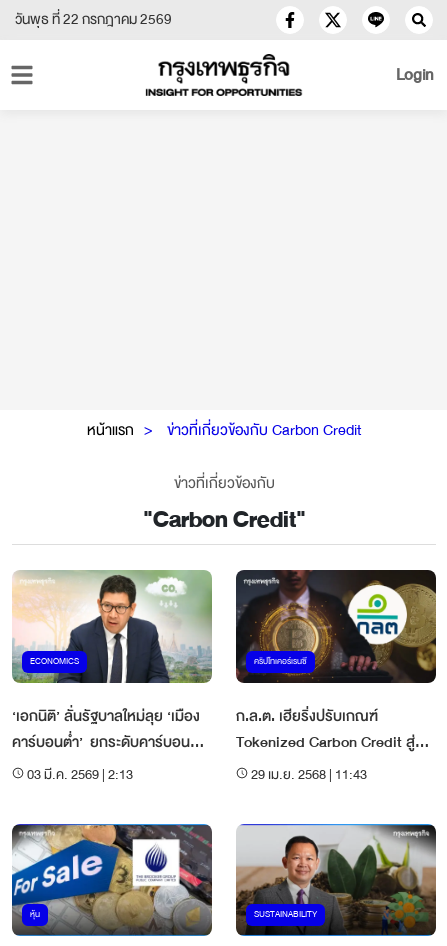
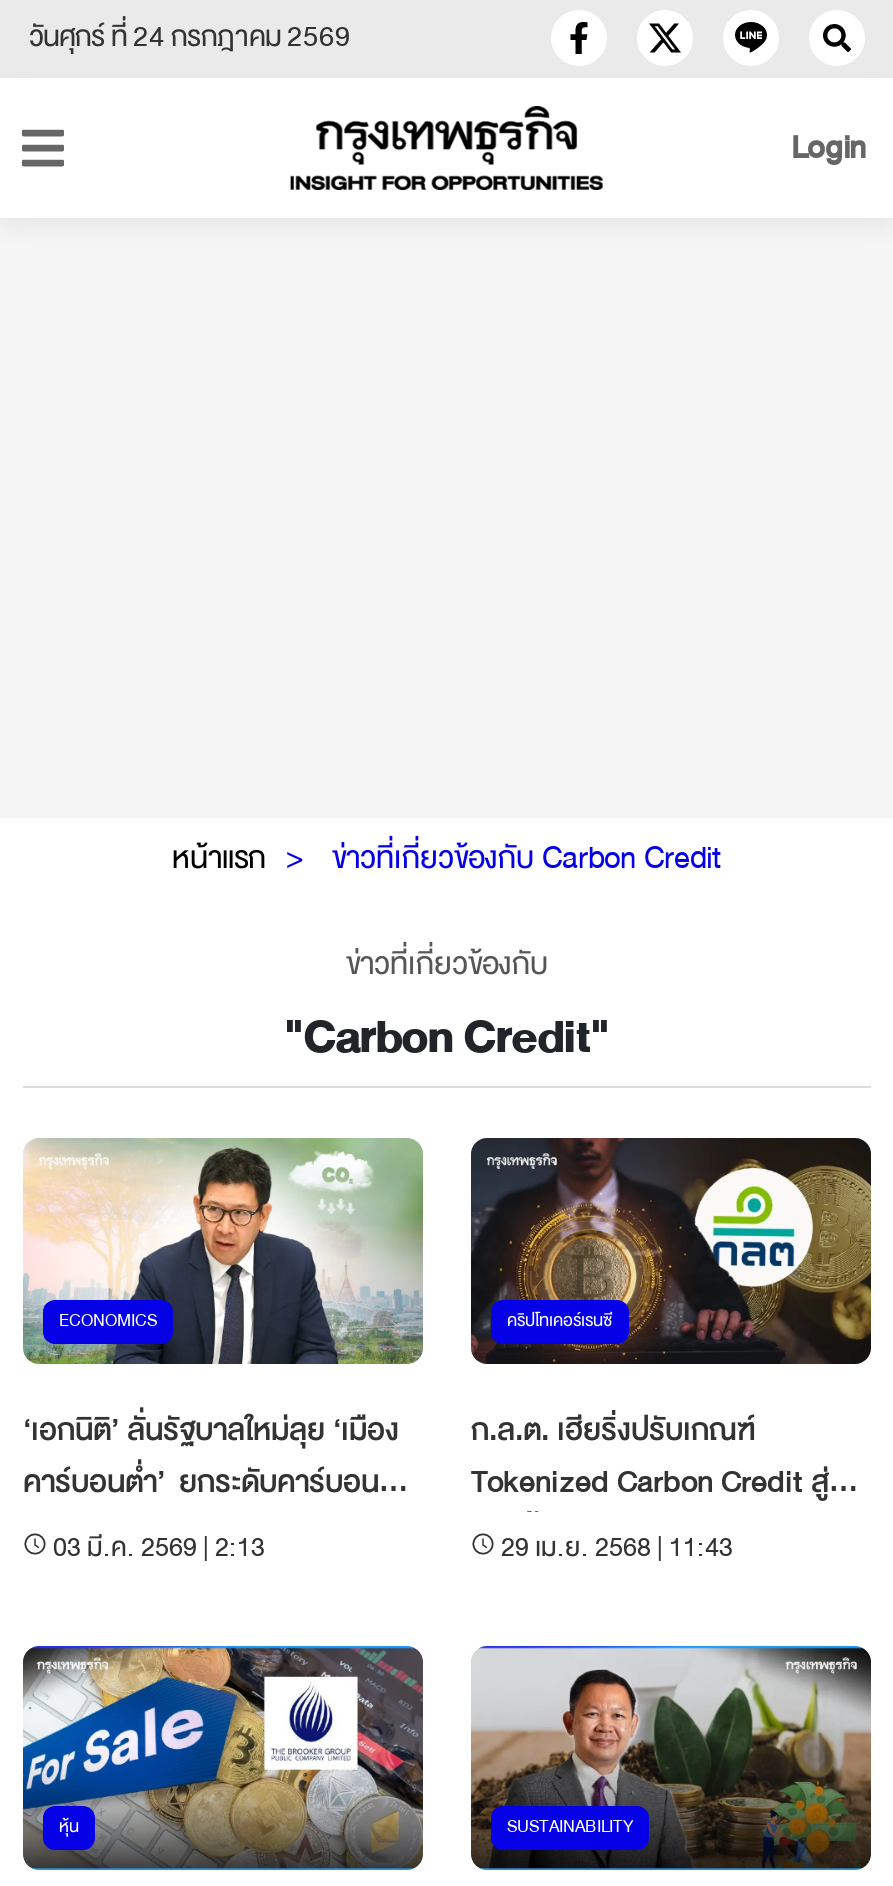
- วันพุธ ที่ 22 กรกฎาคม 2569
+ วันศุกร์ ที่ 24 กรกฎาคม 2569
